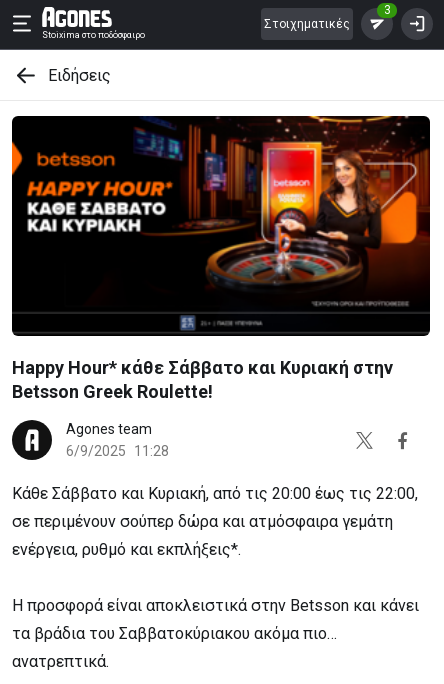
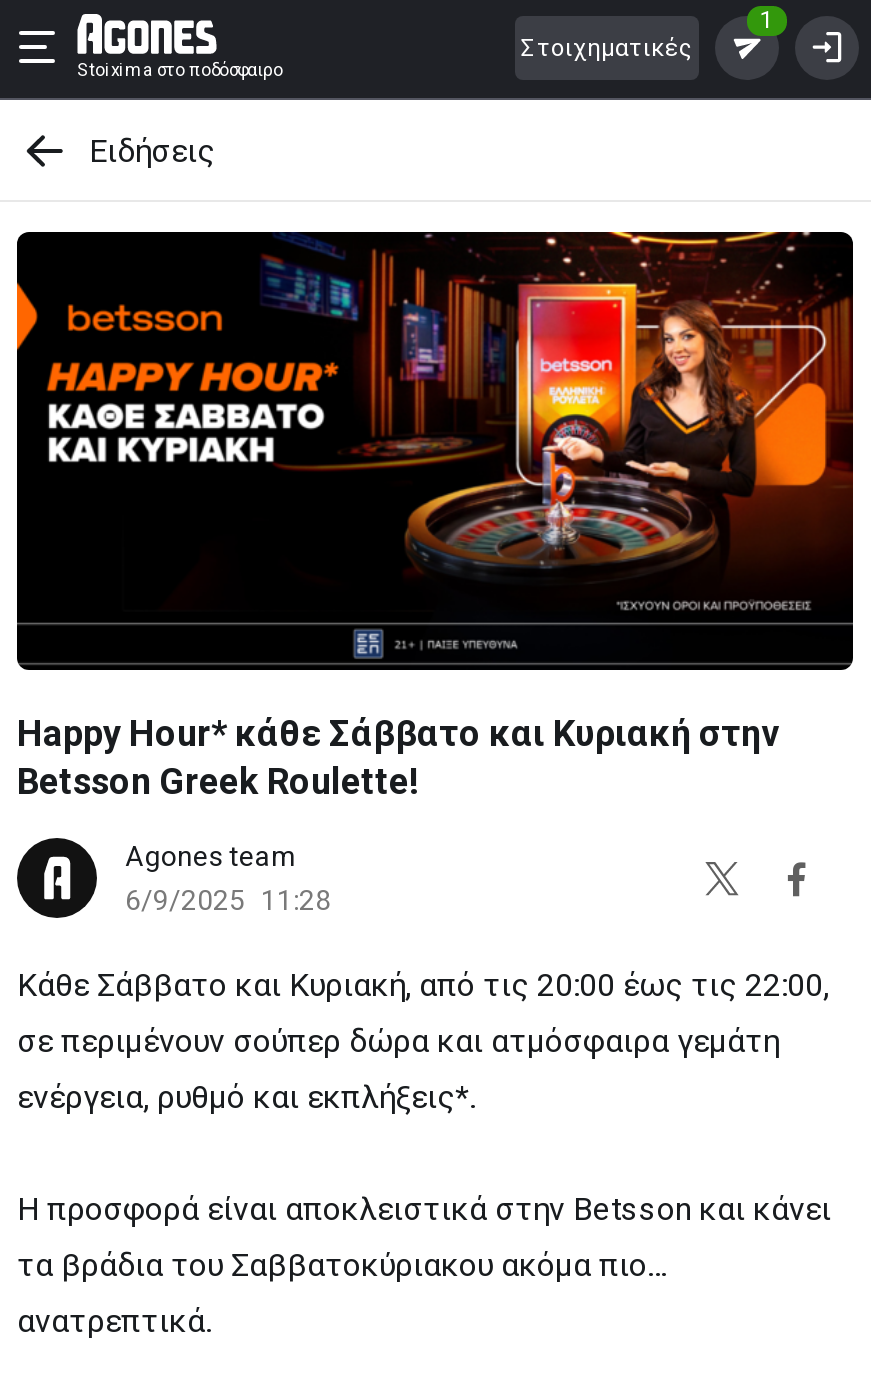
- 3
+ 1
